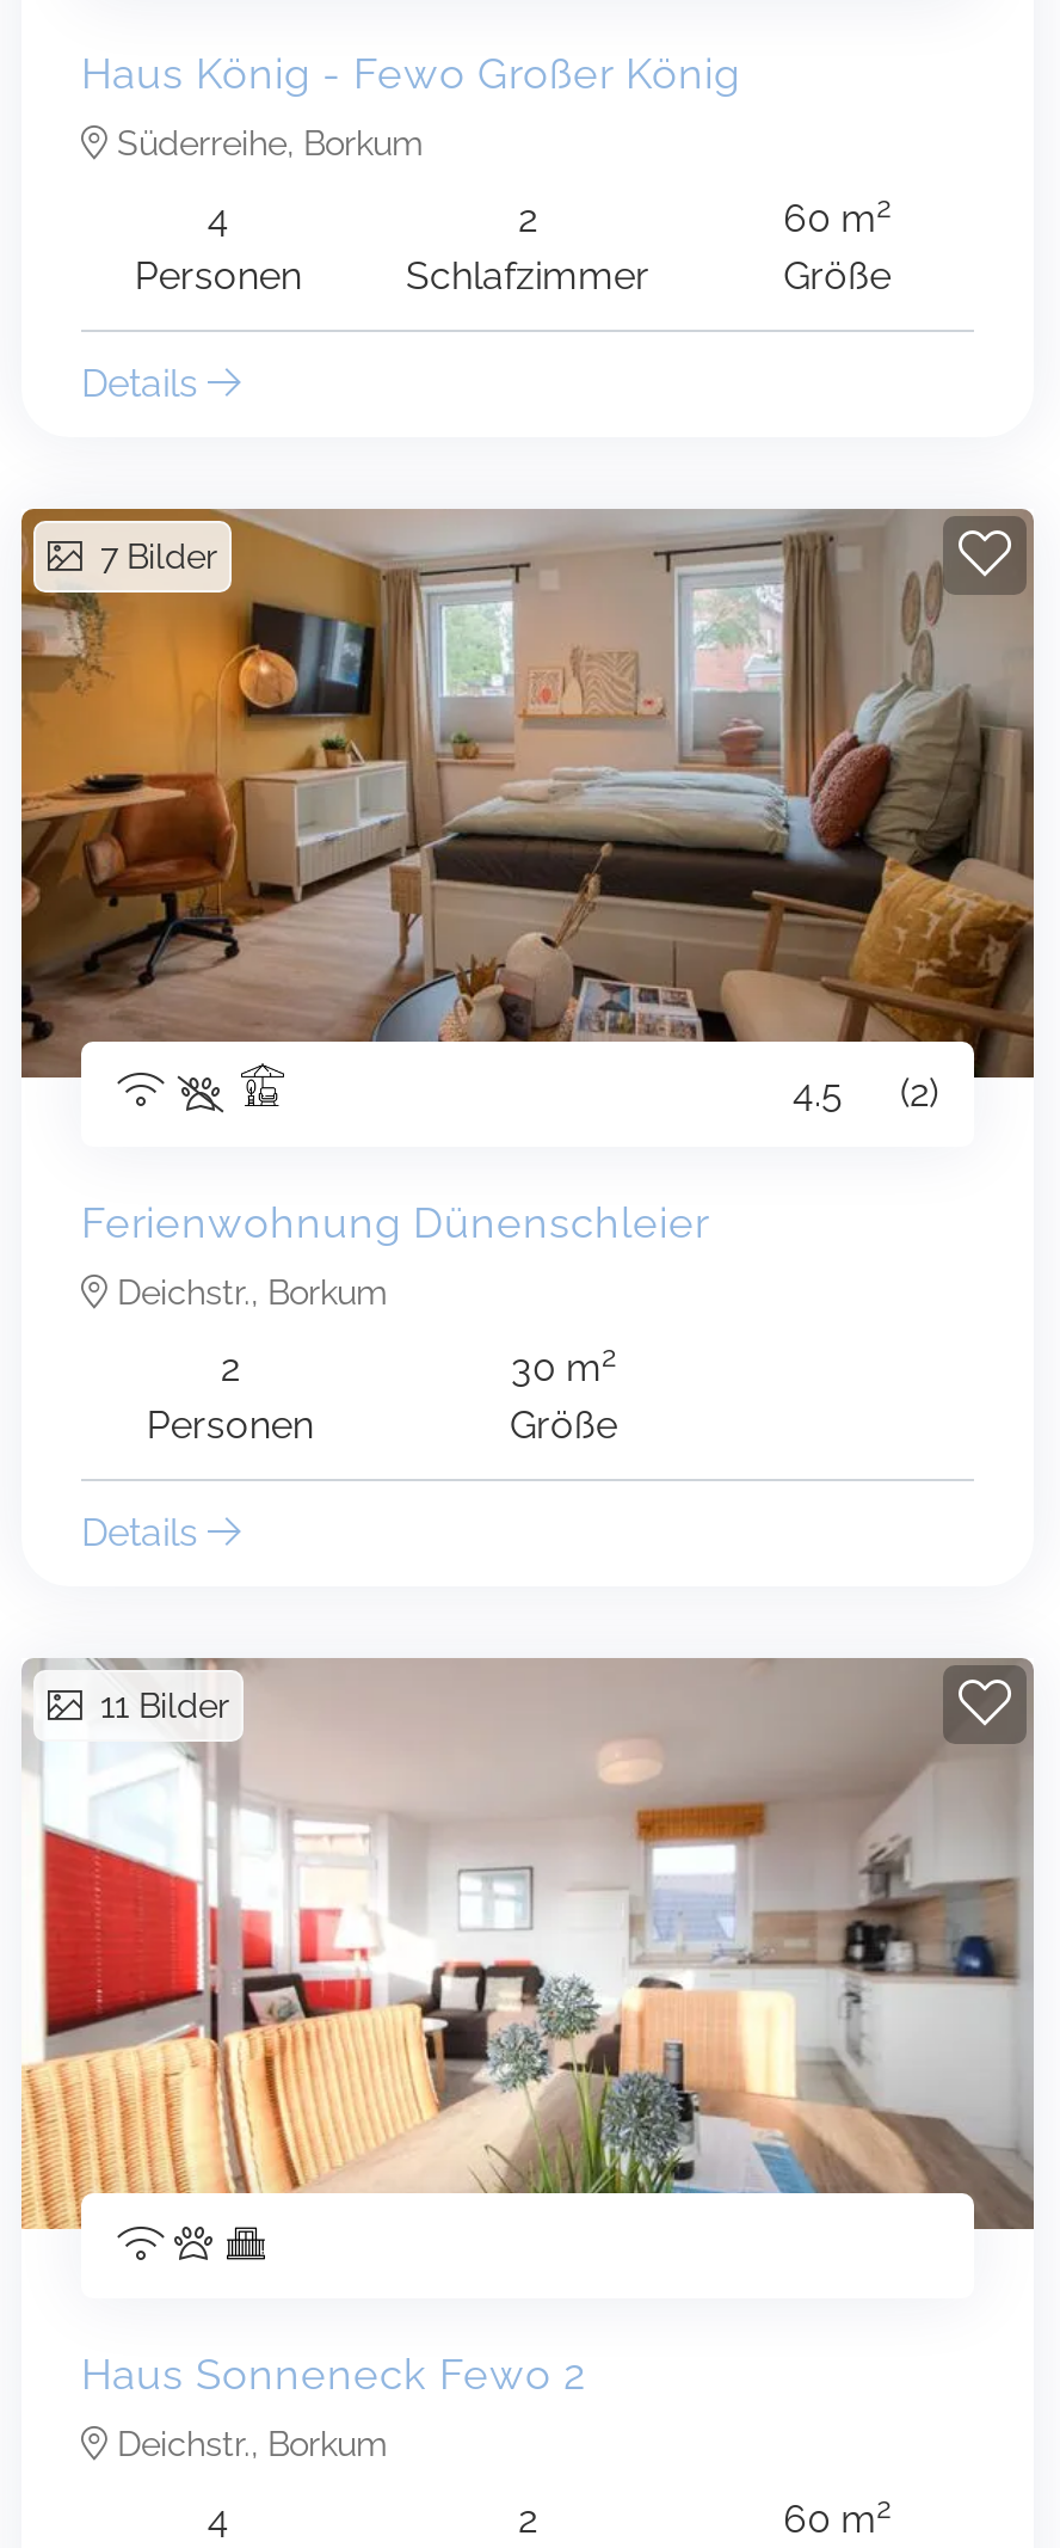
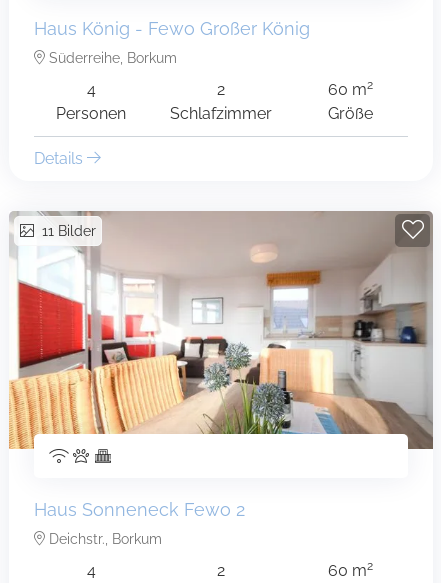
- [image]
- 7 Bilder

- 4.5
- (2)
- Ferienwohnung Dünenschleier
- Deichstr., Borkum
- 2
- Personen

- 30 m2
- Größe
- Details
